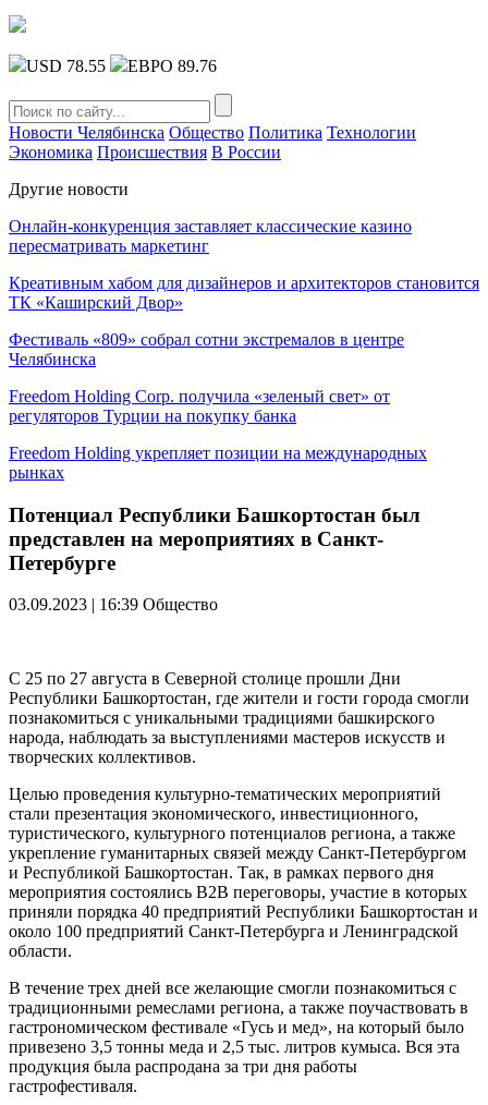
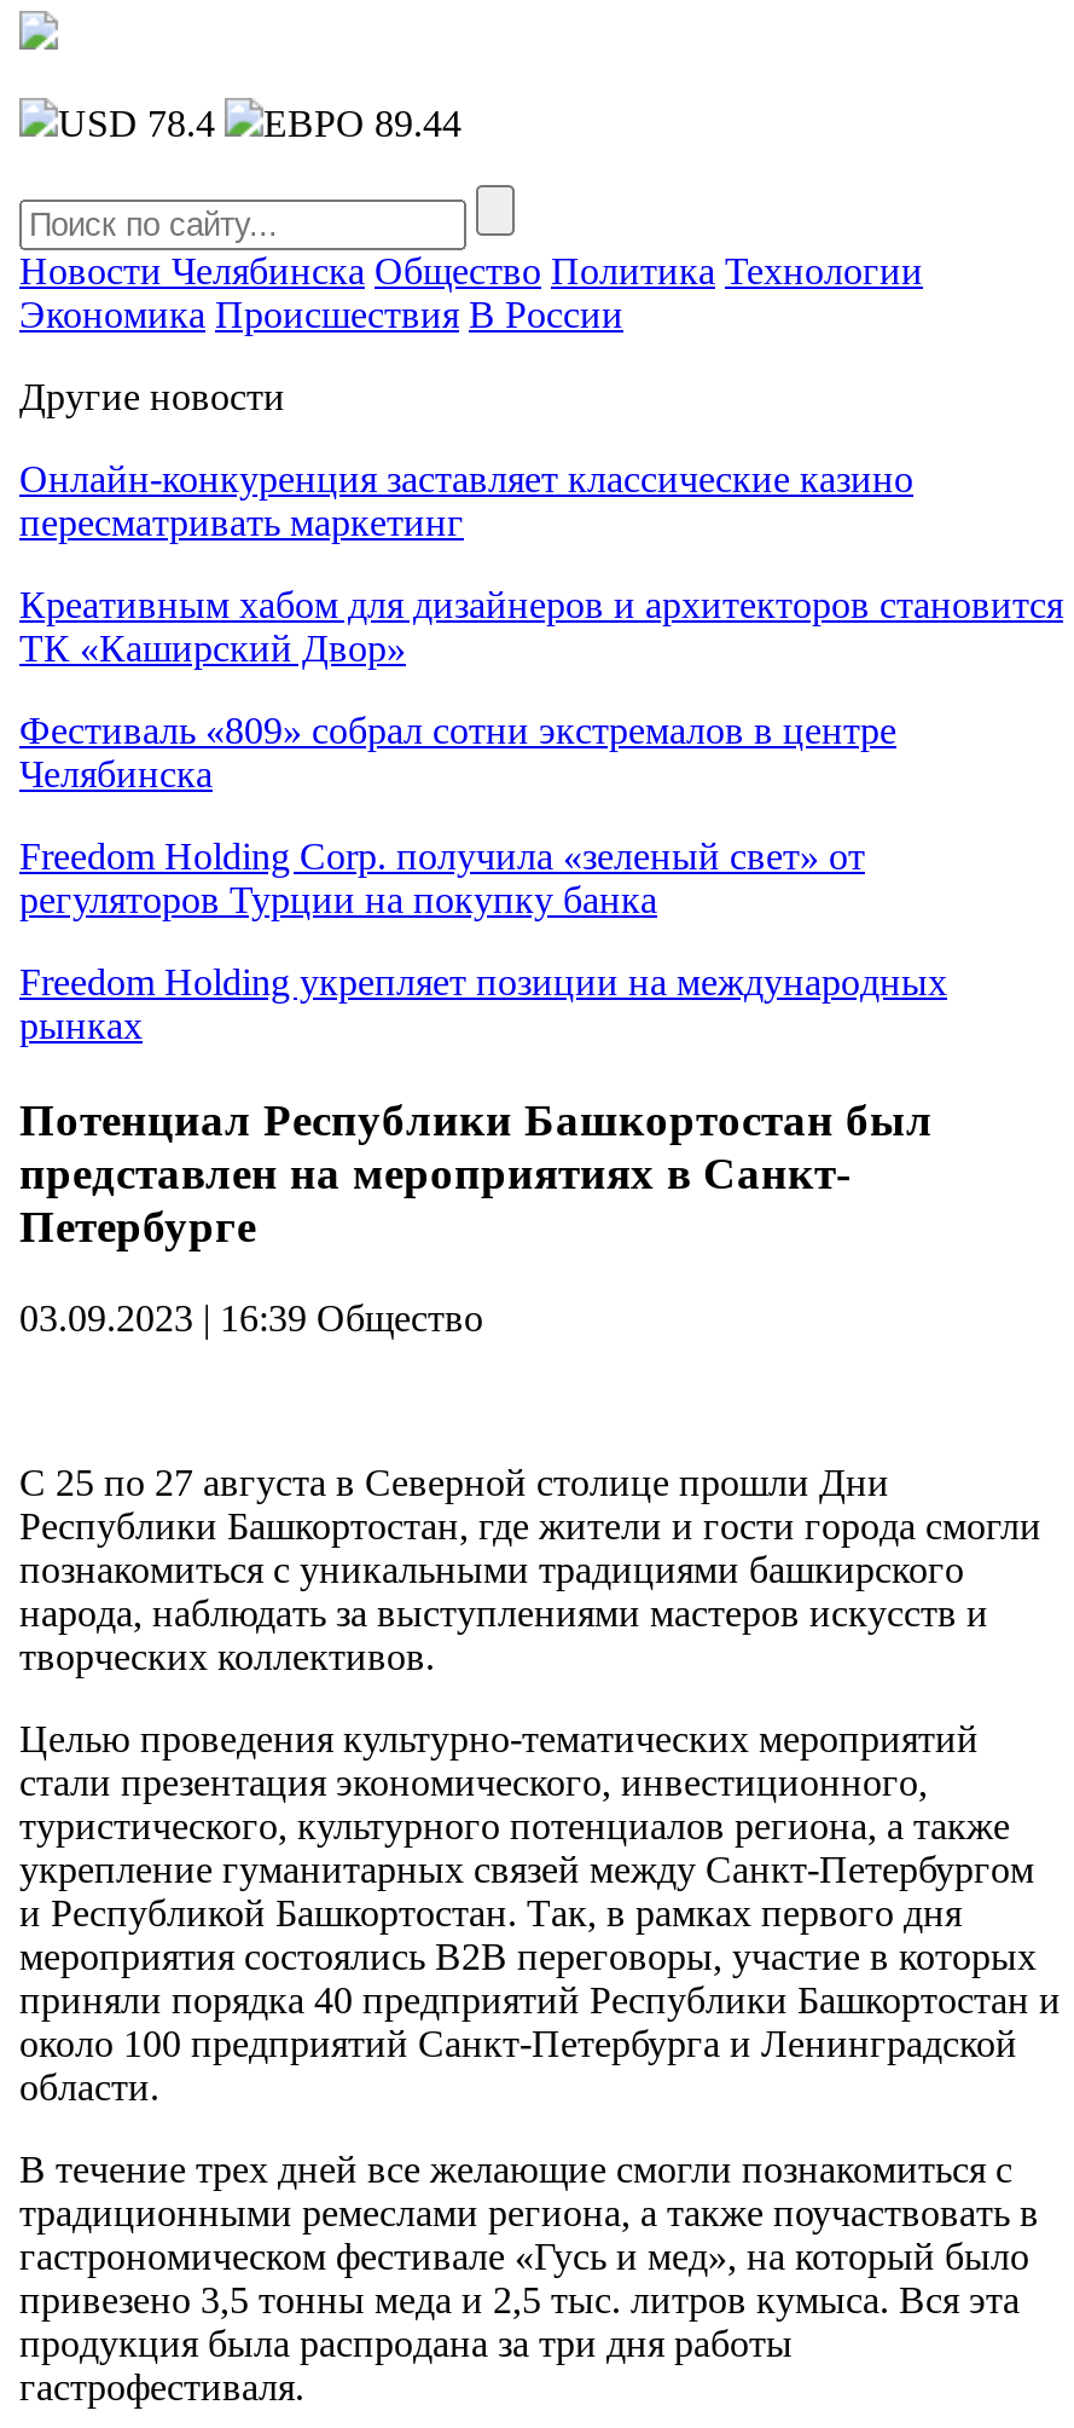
- USD 78.55
+ USD 78.4

- ЕВРО 89.76
+ ЕВРО 89.44
